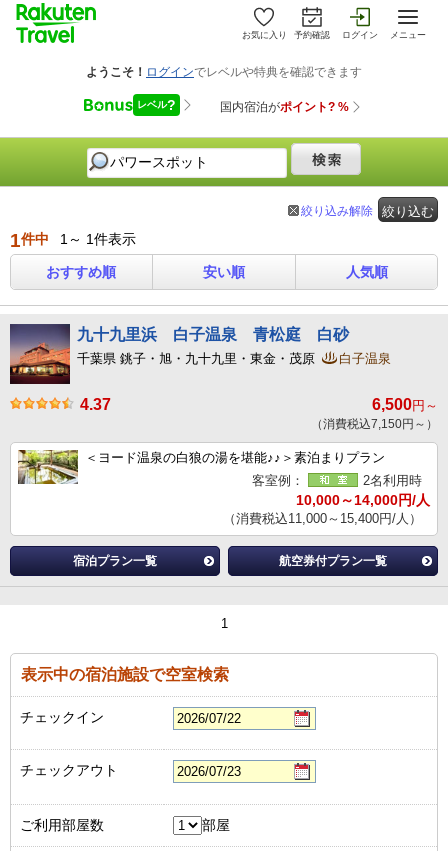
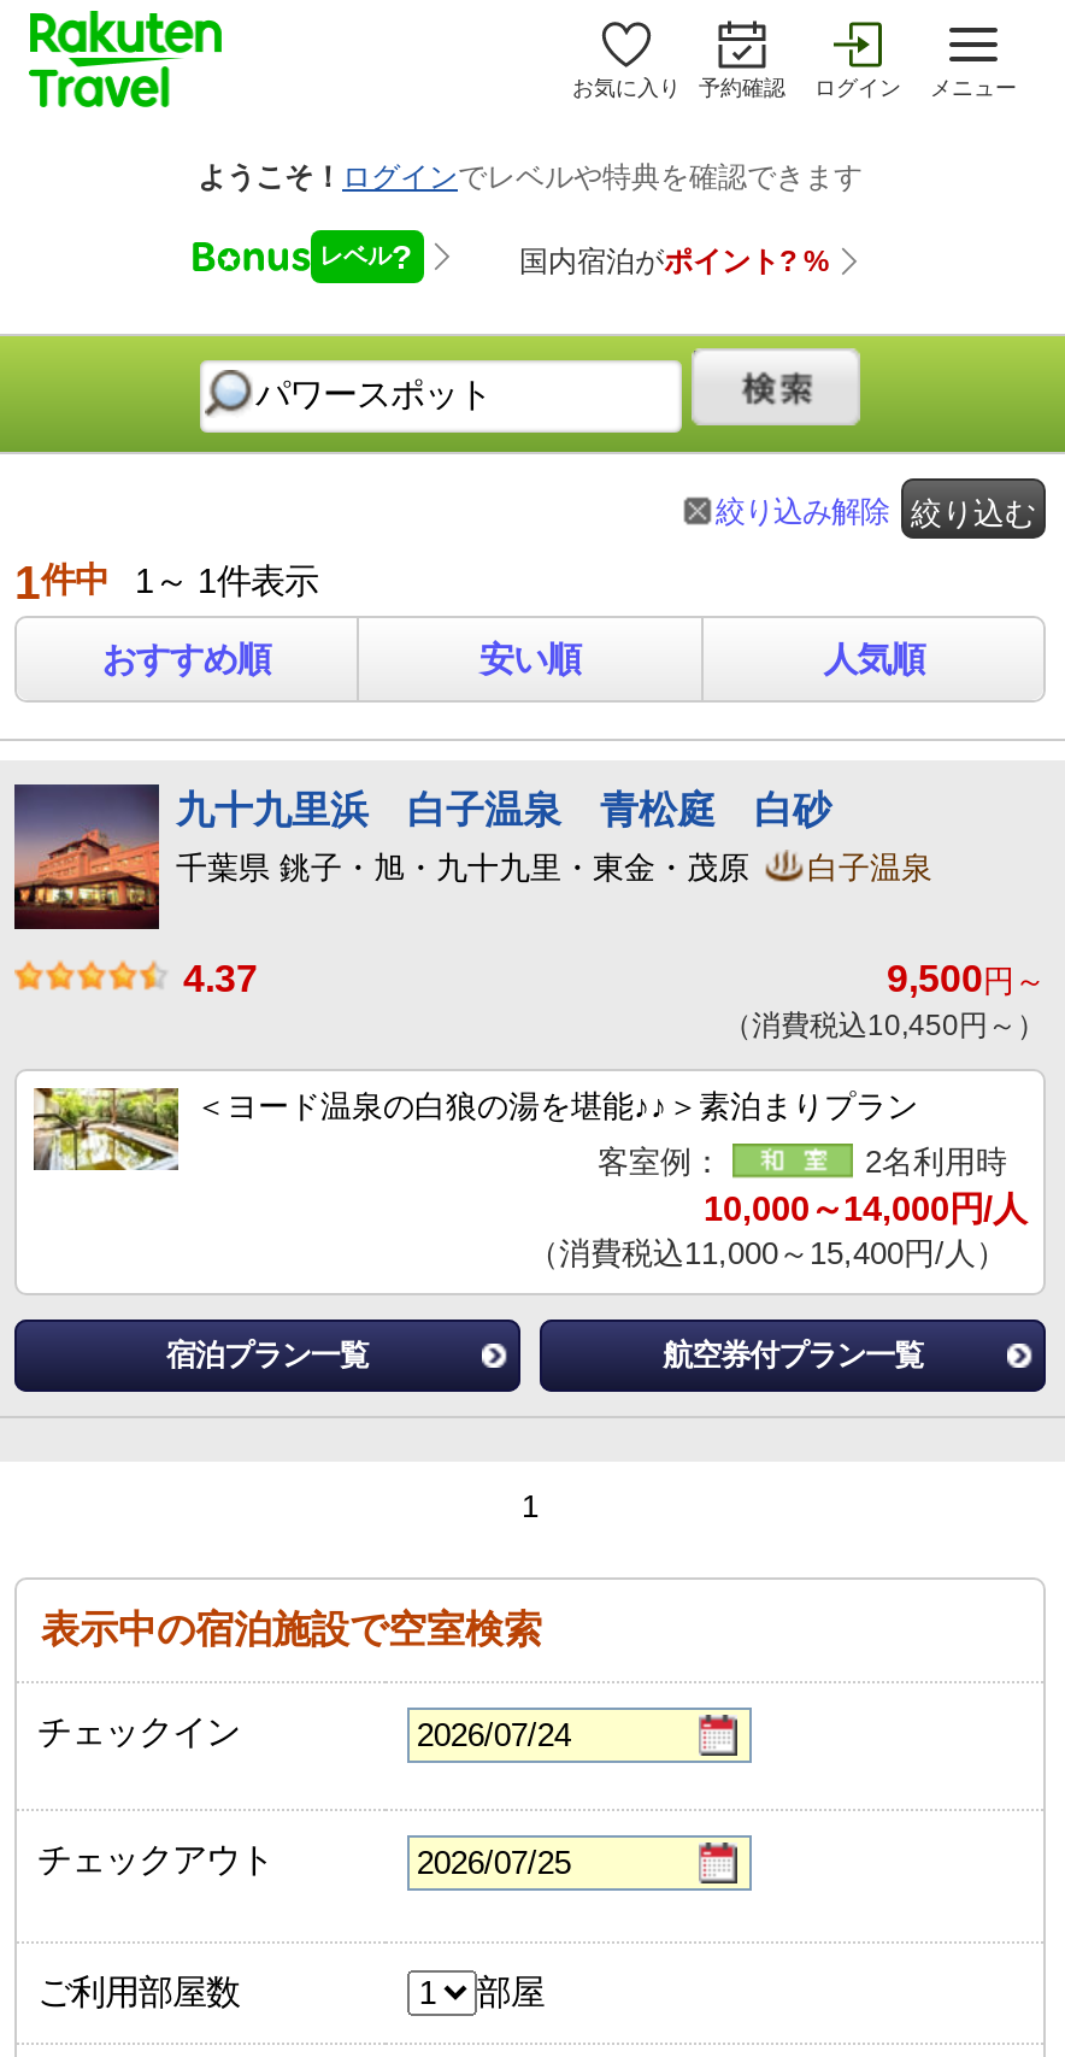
- 6,500円～
+ 9,500円～

- （消費税込7,150円～）
+ （消費税込10,450円～）
